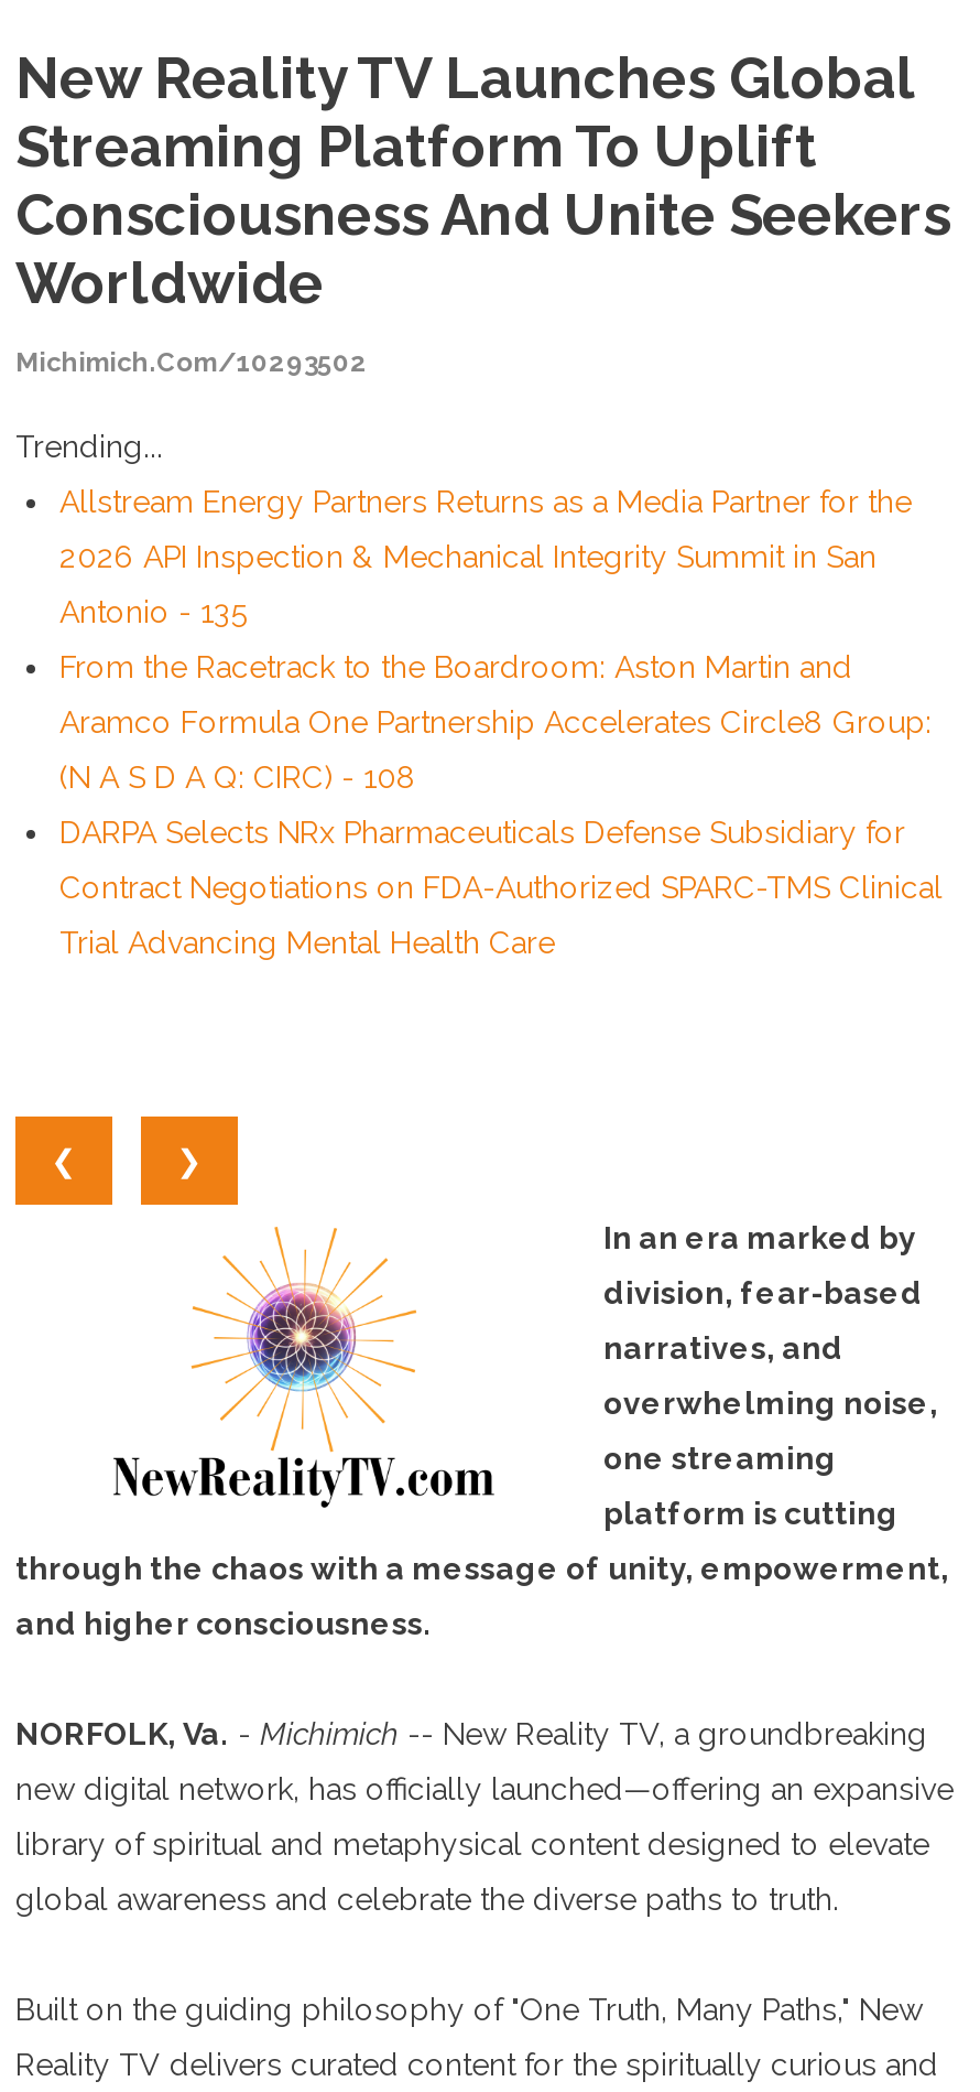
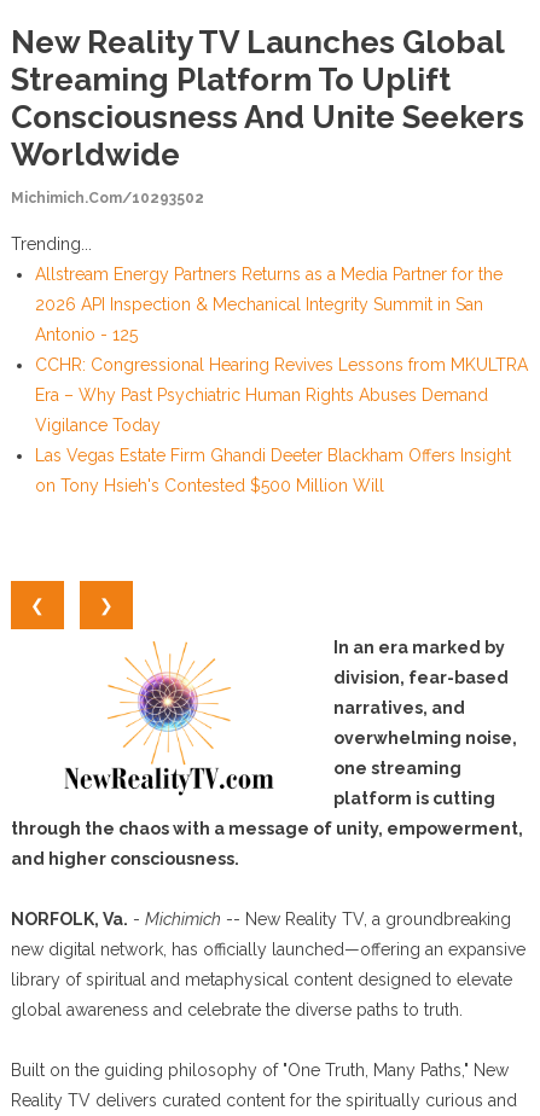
- Antonio - 135
- From the Racetrack to the Boardroom: Aston Martin and
- Aramco Formula One Partnership Accelerates Circle8 Group:
- (N A S D A Q: CIRC) - 108
- DARPA Selects NRx Pharmaceuticals Defense Subsidiary for
- Contract Negotiations on FDA-Authorized SPARC-TMS Clinical
- Trial Advancing Mental Health Care
+ Antonio - 125
+ CCHR: Congressional Hearing Revives Lessons from MKULTRA
+ Era – Why Past Psychiatric Human Rights Abuses Demand
+ Vigilance Today
+ Las Vegas Estate Firm Ghandi Deeter Blackham Offers Insight
+ on Tony Hsieh's Contested $500 Million Will
